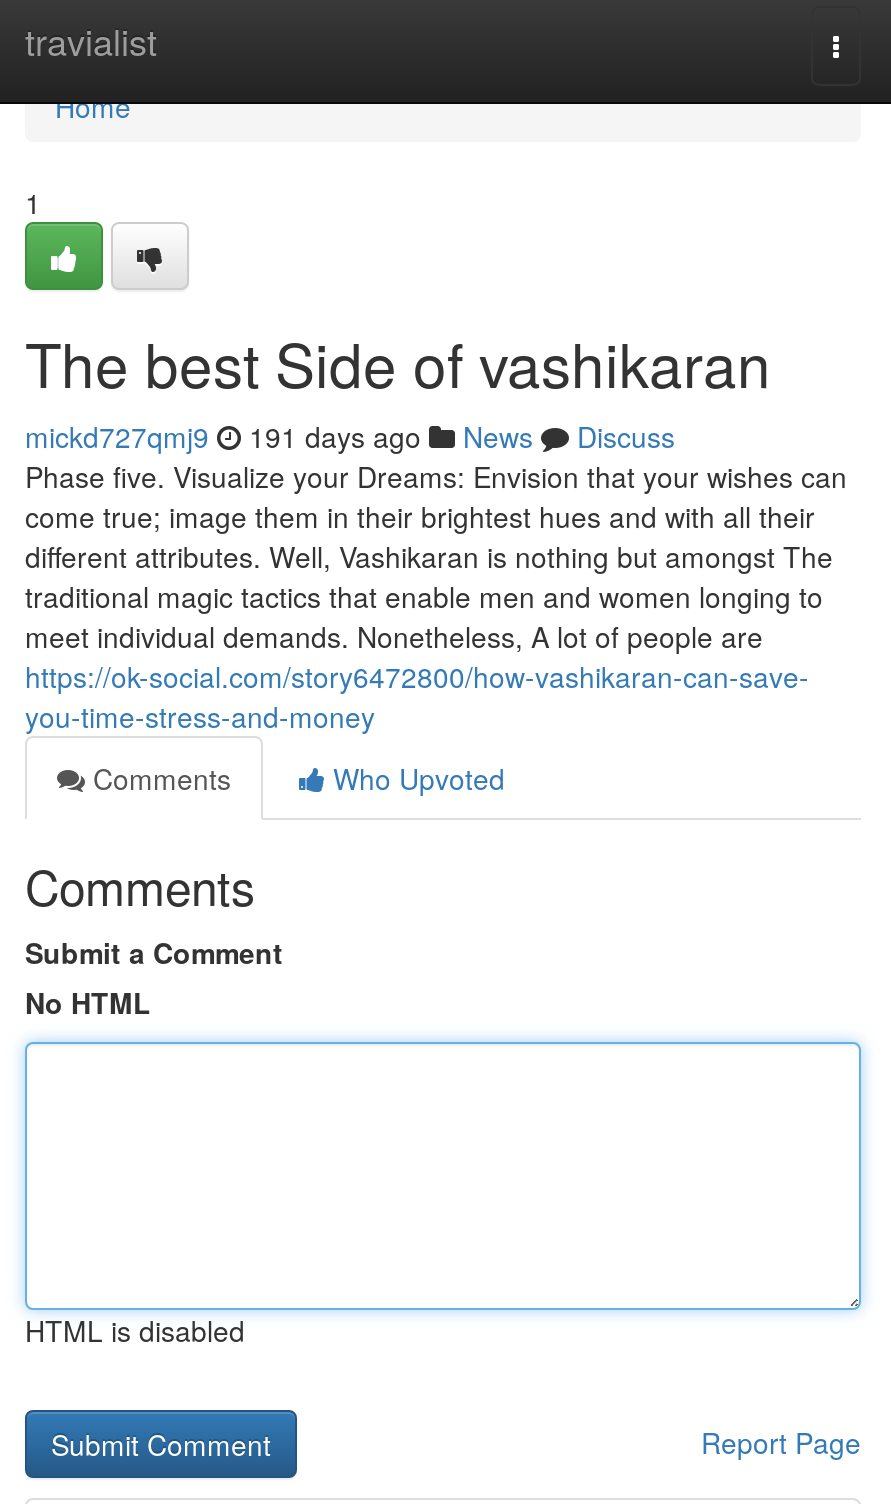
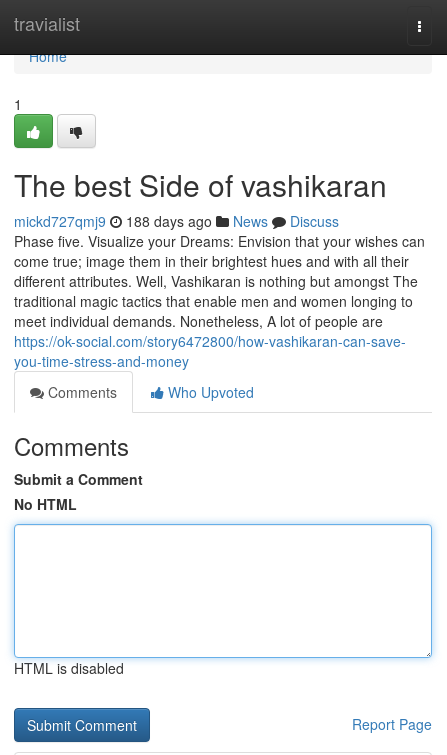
- mickd727qmj9 191 days ago News Discuss
+ mickd727qmj9 188 days ago News Discuss
